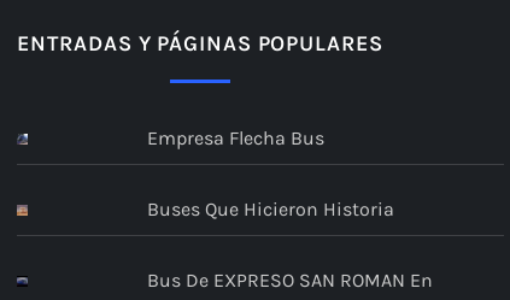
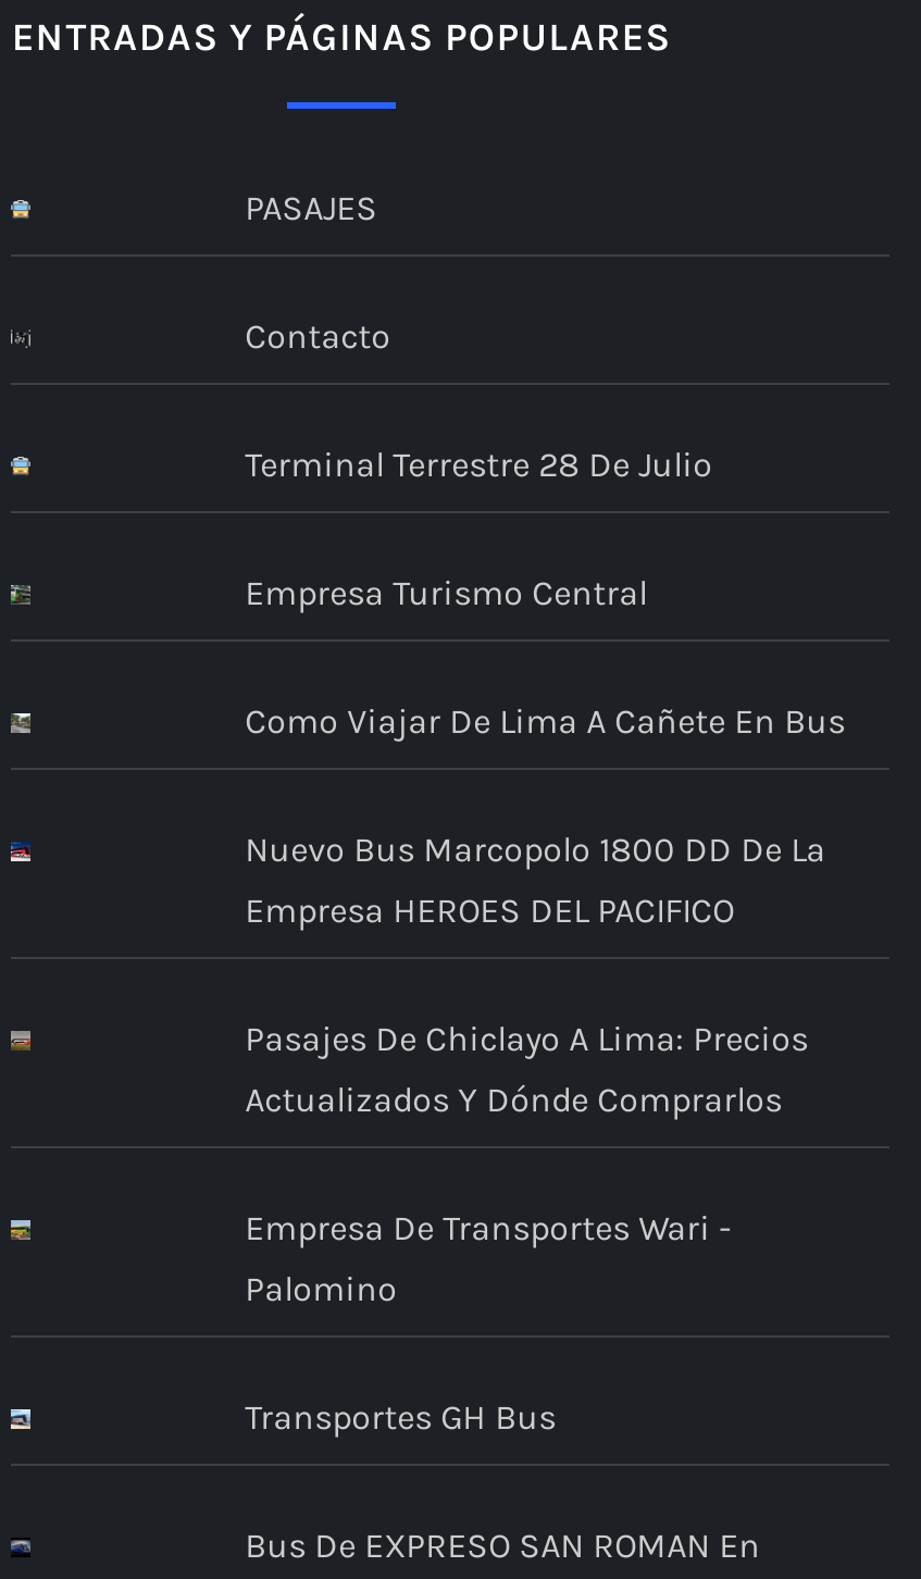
- Empresa Flecha Bus
- Buses Que Hicieron Historia
+ PASAJES
+ Contacto
+ Terminal Terrestre 28 De Julio
+ Empresa Turismo Central
+ Como Viajar De Lima A Cañete En Bus
+ Nuevo Bus Marcopolo 1800 DD De La
+ Empresa HEROES DEL PACIFICO
+ Pasajes De Chiclayo A Lima: Precios
+ Actualizados Y Dónde Comprarlos
+ Empresa De Transportes Wari -
+ Palomino
+ Transportes GH Bus
